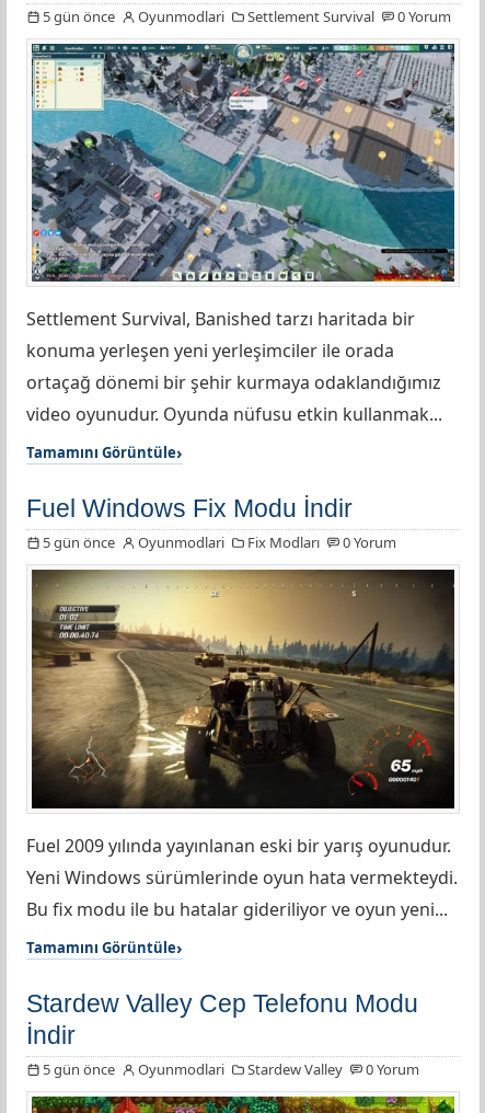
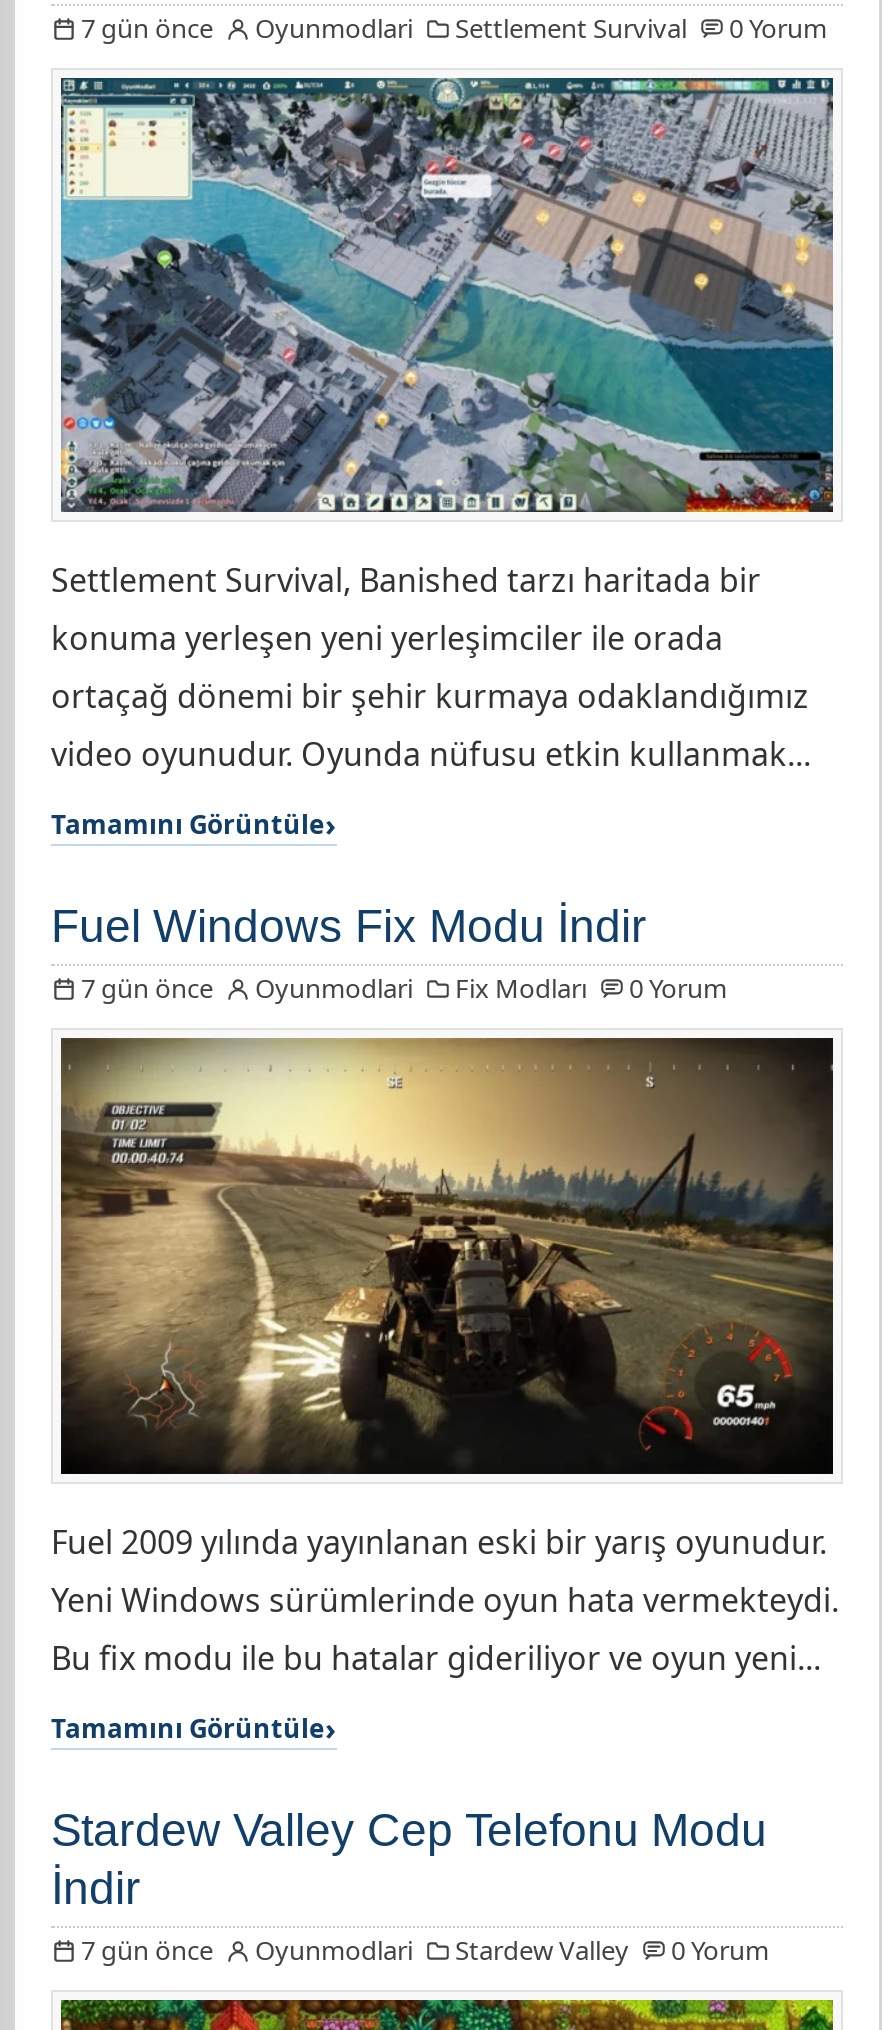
- 5 gün önce Oyunmodlari Settlement Survival 0 Yorum
+ 7 gün önce Oyunmodlari Settlement Survival 0 Yorum

- 5 gün önce Oyunmodlari Fix Modları 0 Yorum
+ 7 gün önce Oyunmodlari Fix Modları 0 Yorum

- 5 gün önce Oyunmodlari Stardew Valley 0 Yorum
+ 7 gün önce Oyunmodlari Stardew Valley 0 Yorum
